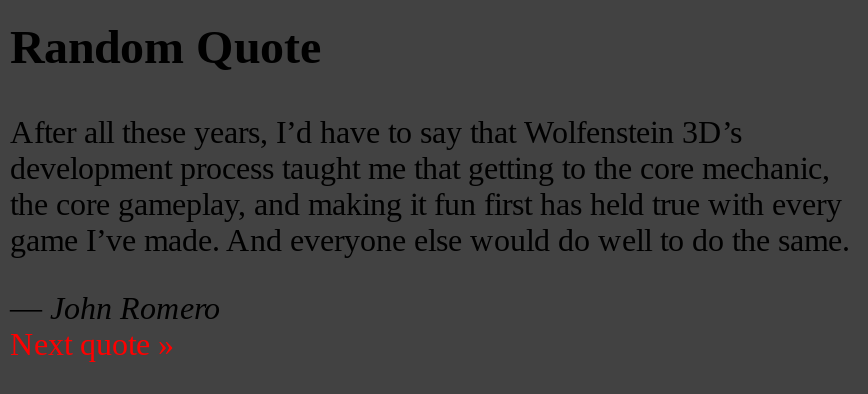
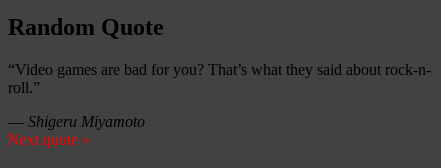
- After all these years, I’d have to say that Wolfenstein 3D’s
- development process taught me that getting to the core mechanic,
- the core gameplay, and making it fun first has held true with every
- game I’ve made. And everyone else would do well to do the same.
+ “Video games are bad for you? That’s what they said about rock-n-
+ roll.”

- — John Romero
+ — Shigeru Miyamoto
